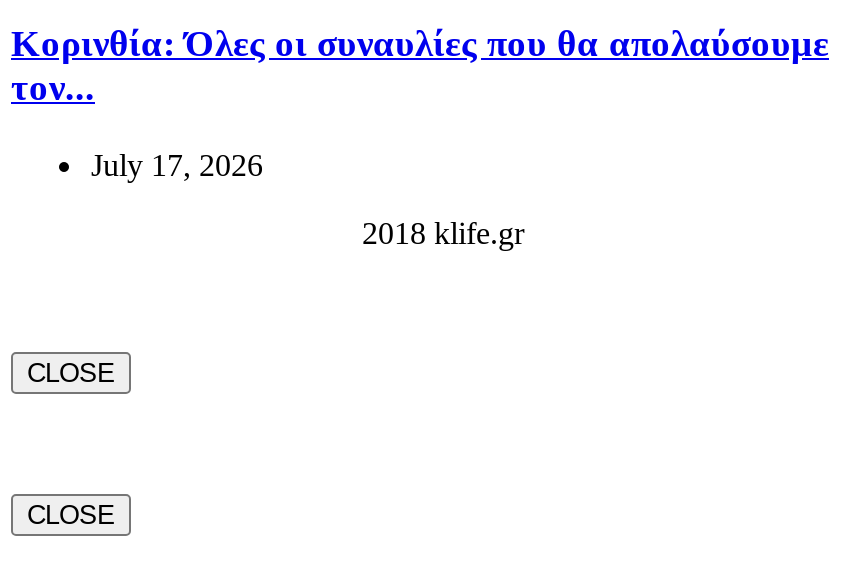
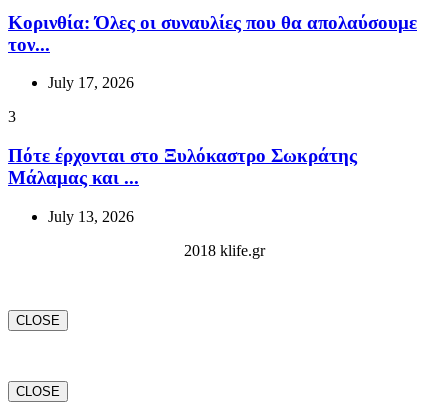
+ 3
+ Πότε έρχονται στο Ξυλόκαστρο Σωκράτης
+ Μάλαμας και ...
+ July 13, 2026
